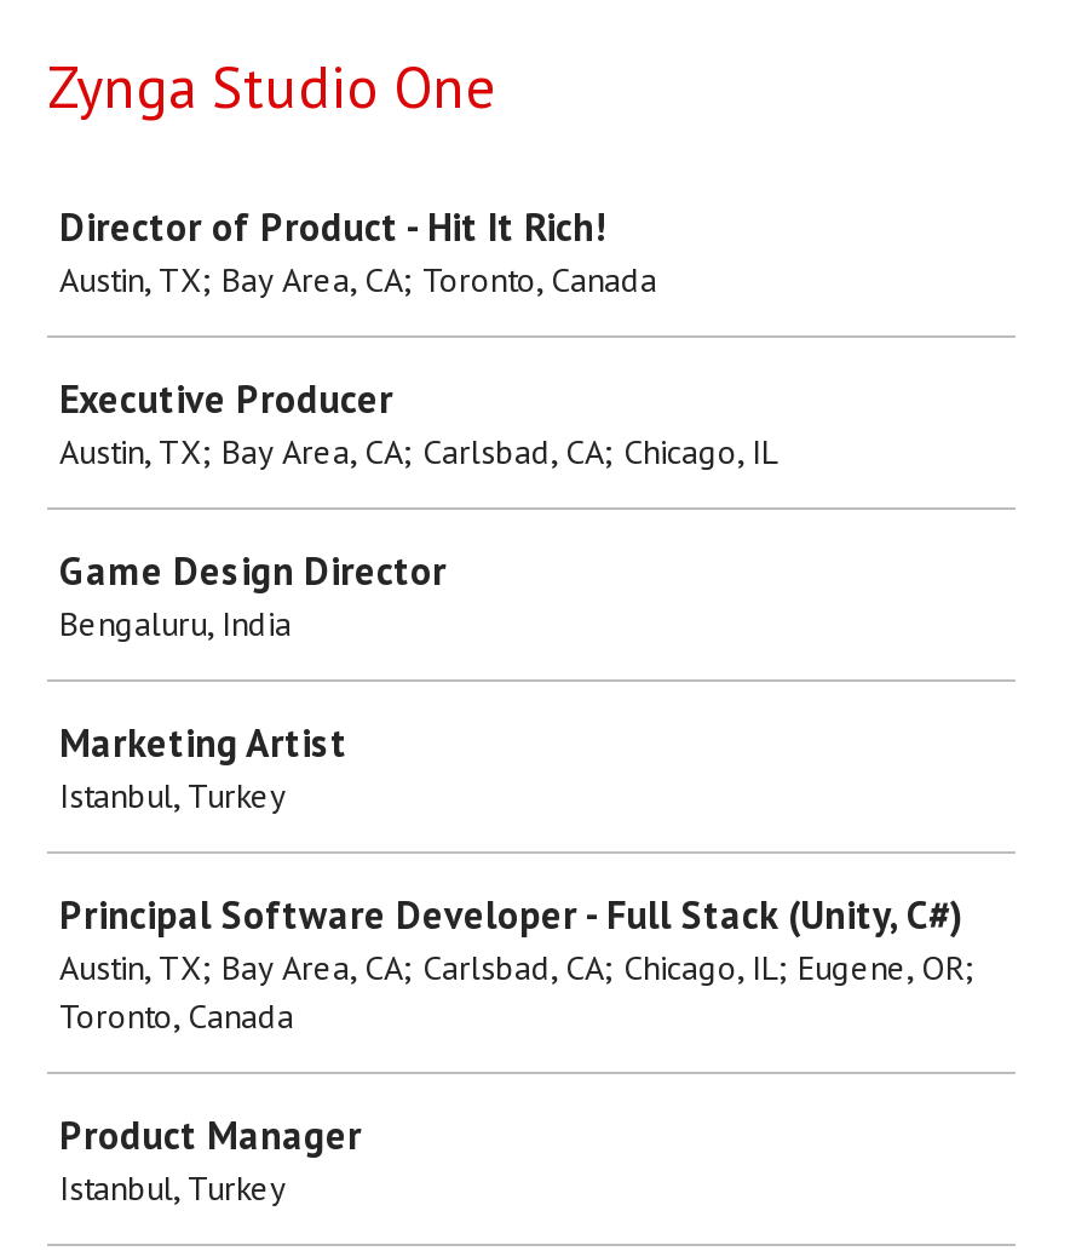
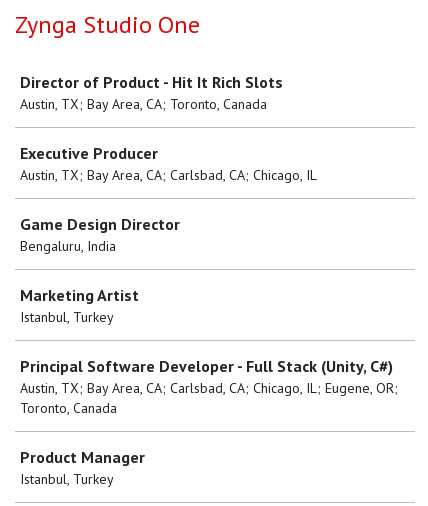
- Director of Product - Hit It Rich!
+ Director of Product - Hit It Rich Slots
